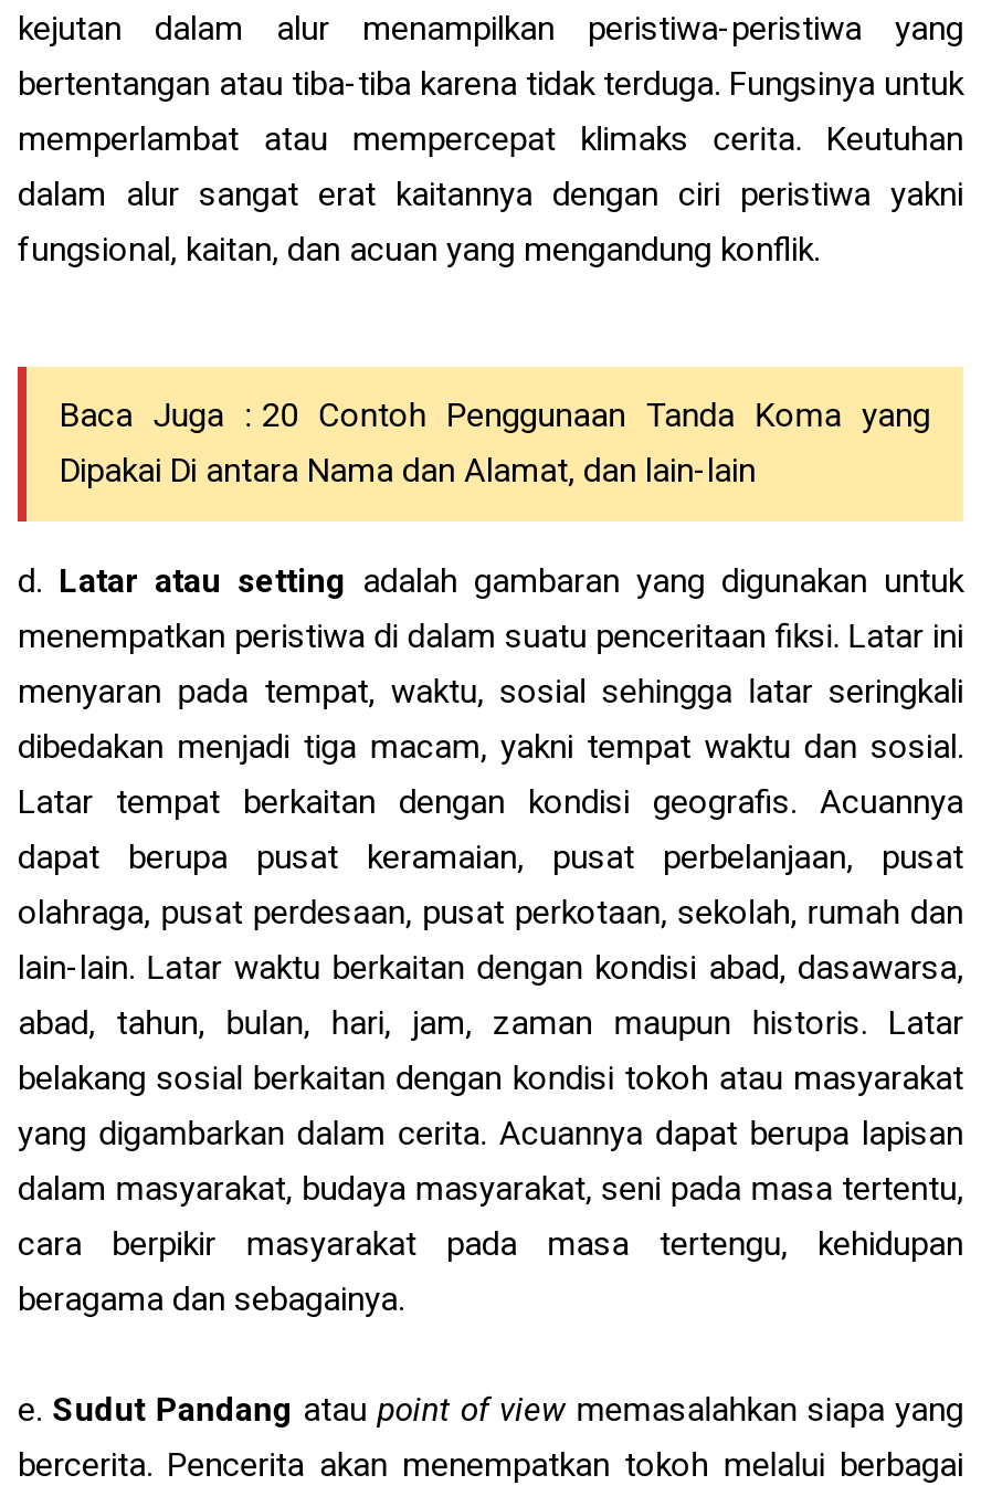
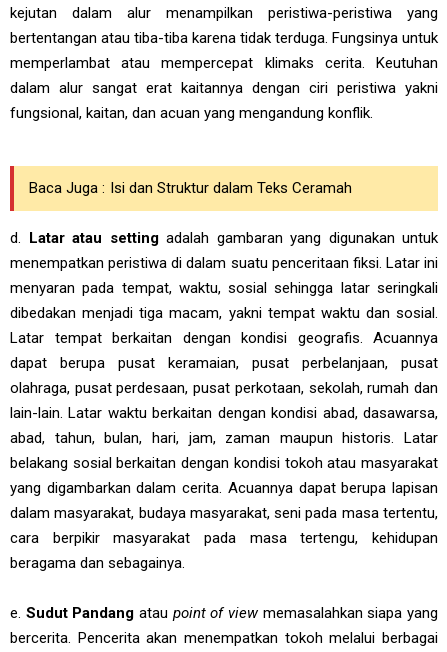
- Baca Juga : 20 Contoh Penggunaan Tanda Koma yang
- Dipakai Di antara Nama dan Alamat, dan lain-lain
+ Baca Juga : Isi dan Struktur dalam Teks Ceramah
